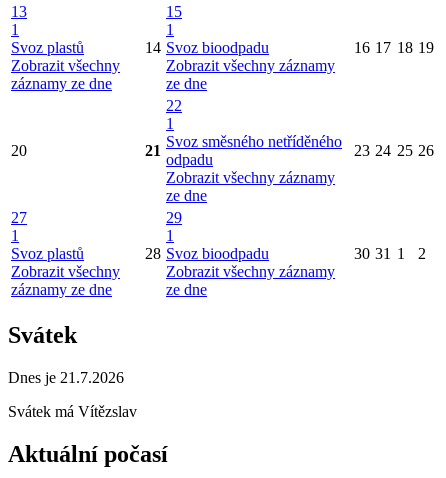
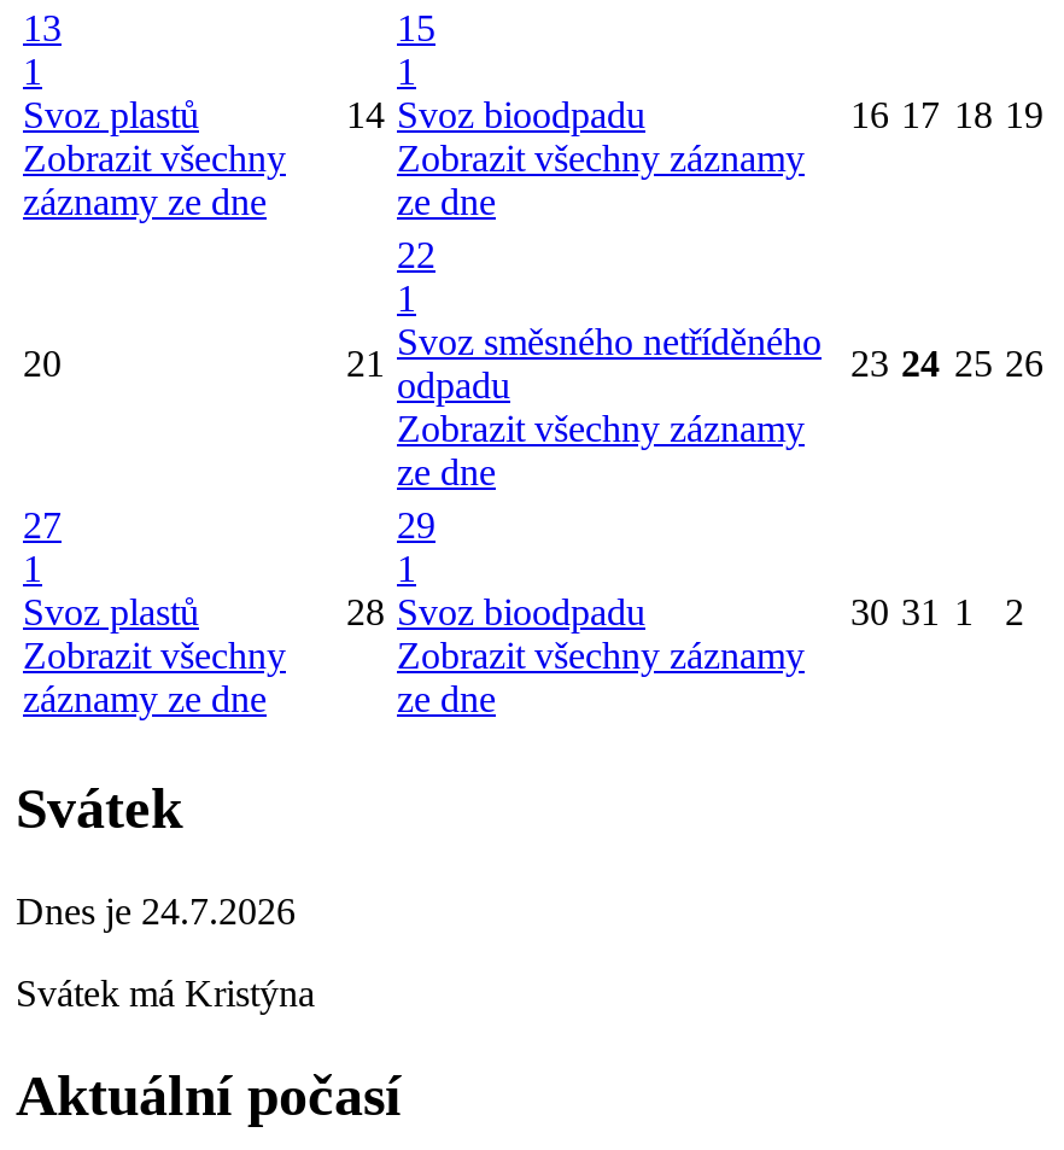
- Dnes je 21.7.2026
+ Dnes je 24.7.2026

- Svátek má Vítězslav
+ Svátek má Kristýna
